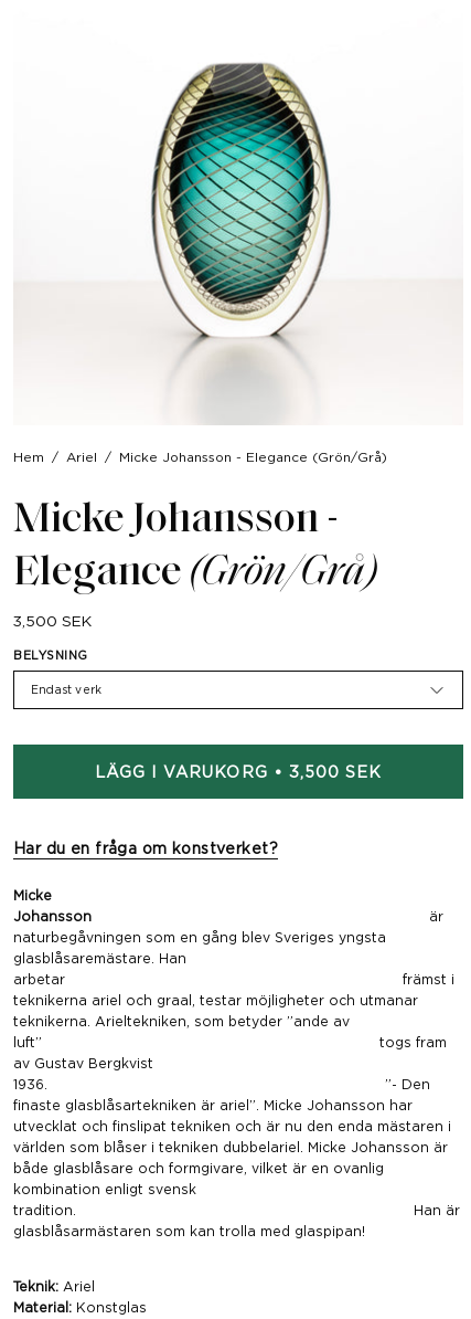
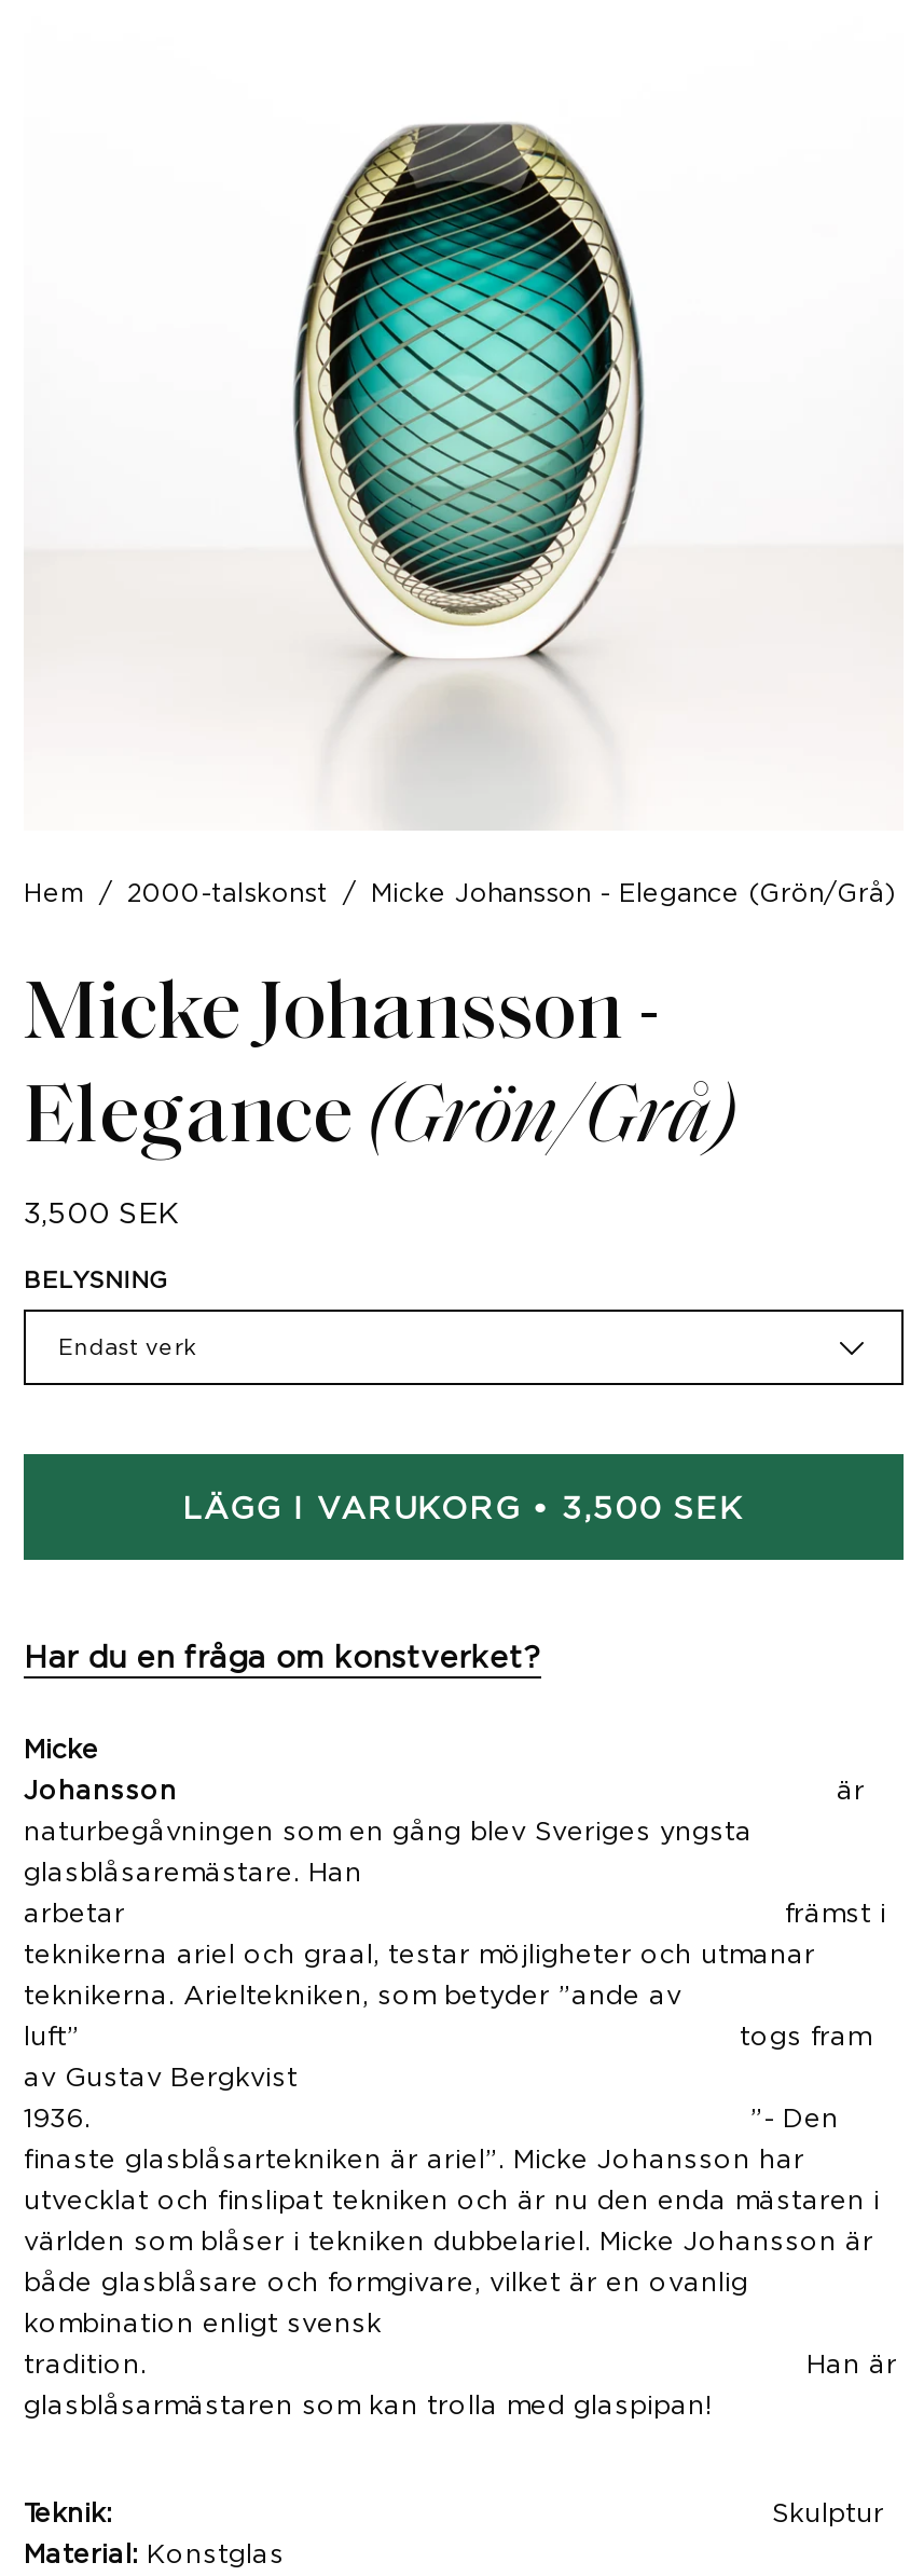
- Hem / Ariel / Micke Johansson - Elegance (Grön/Grå)
+ Hem / 2000-talskonst / Micke Johansson - Elegance (Grön/Grå)

- Teknik: Ariel
+ Teknik: Skulptur
